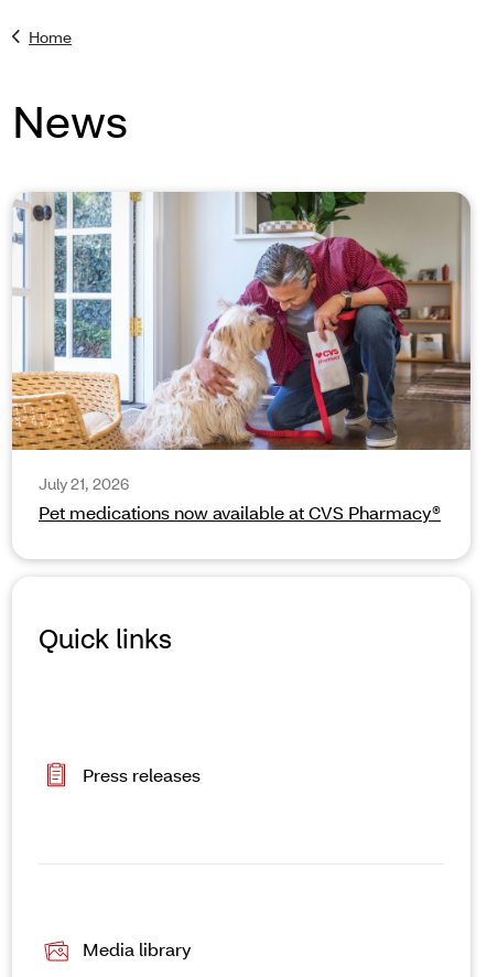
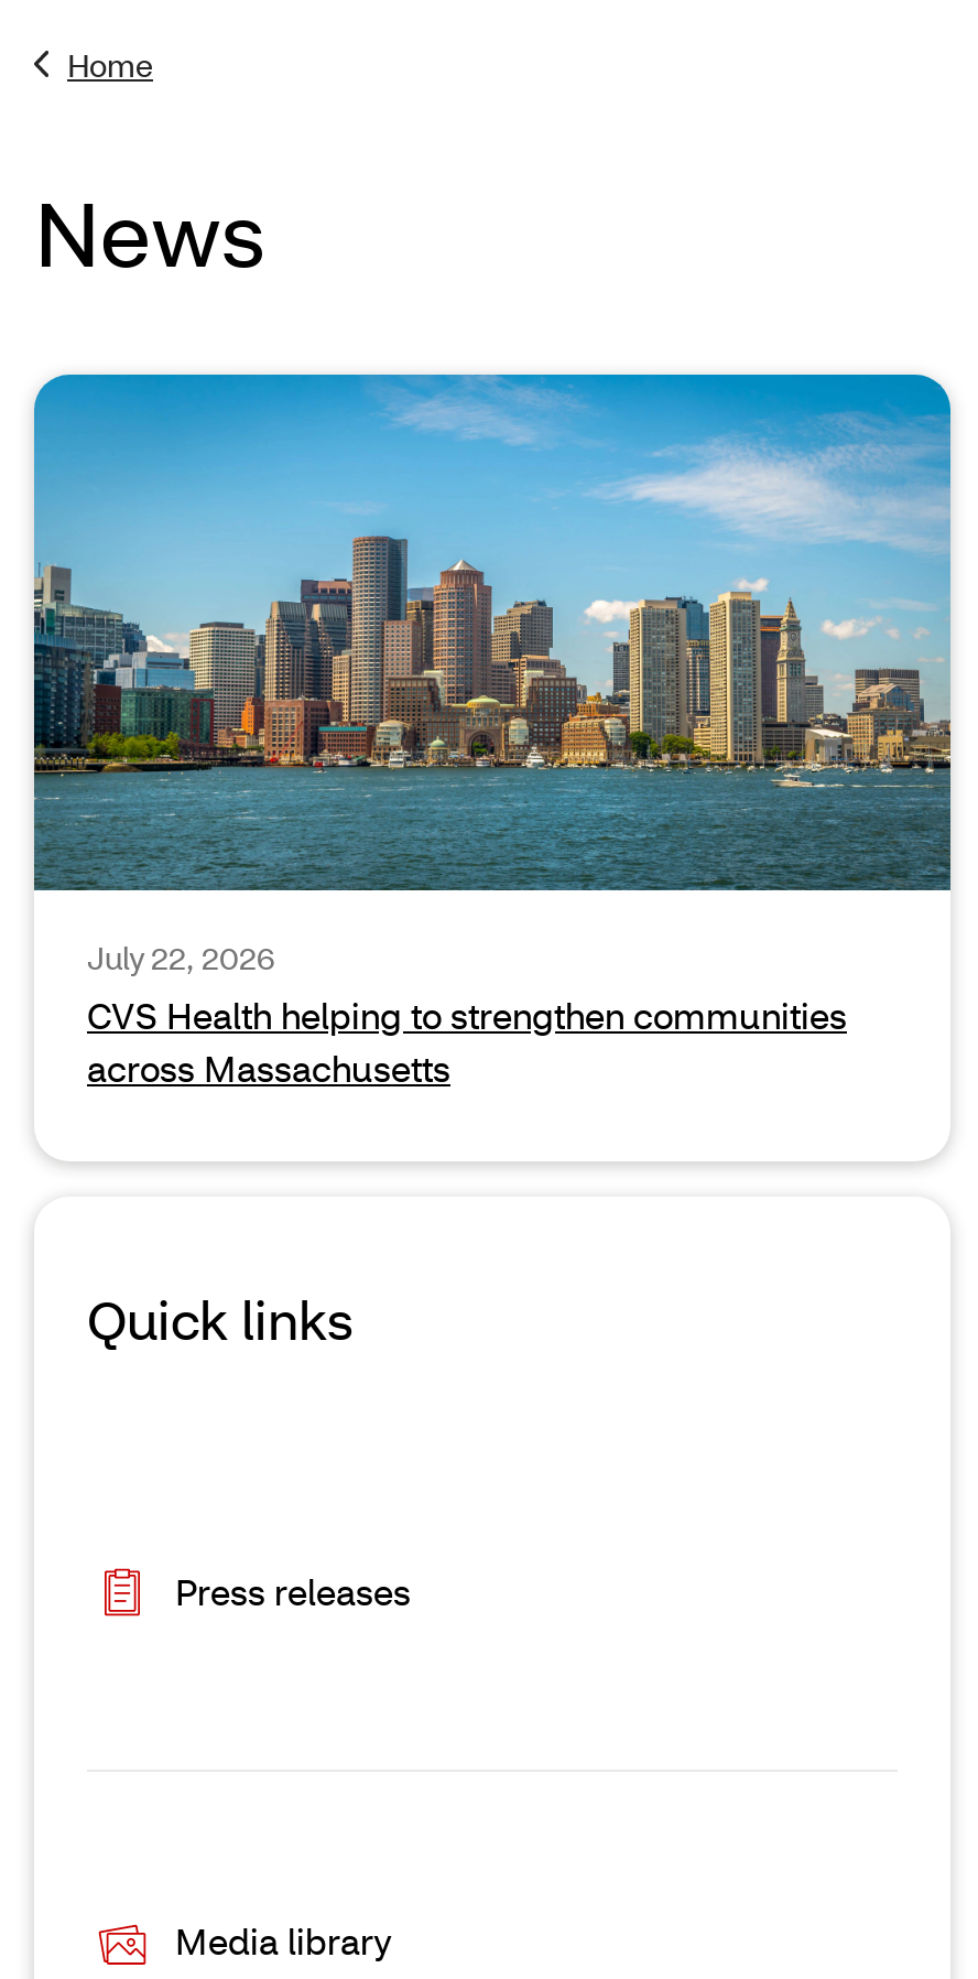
- [image]
- July 21, 2026
- Pet medications now available at CVS Pharmacy®
+ [image]
+ July 22, 2026
+ CVS Health helping to strengthen communities
+ across Massachusetts
